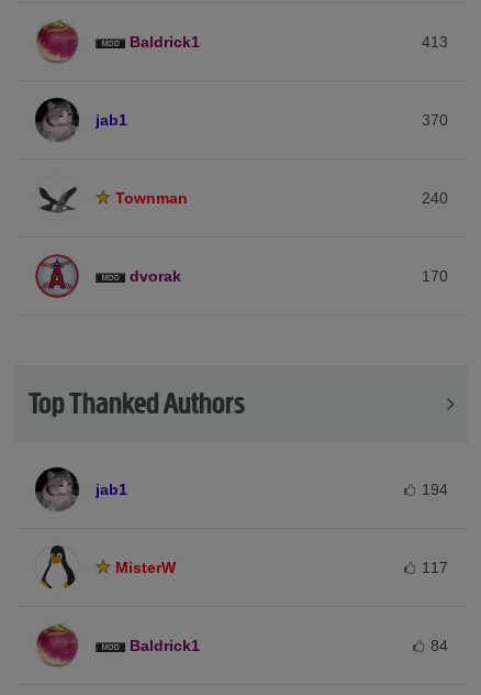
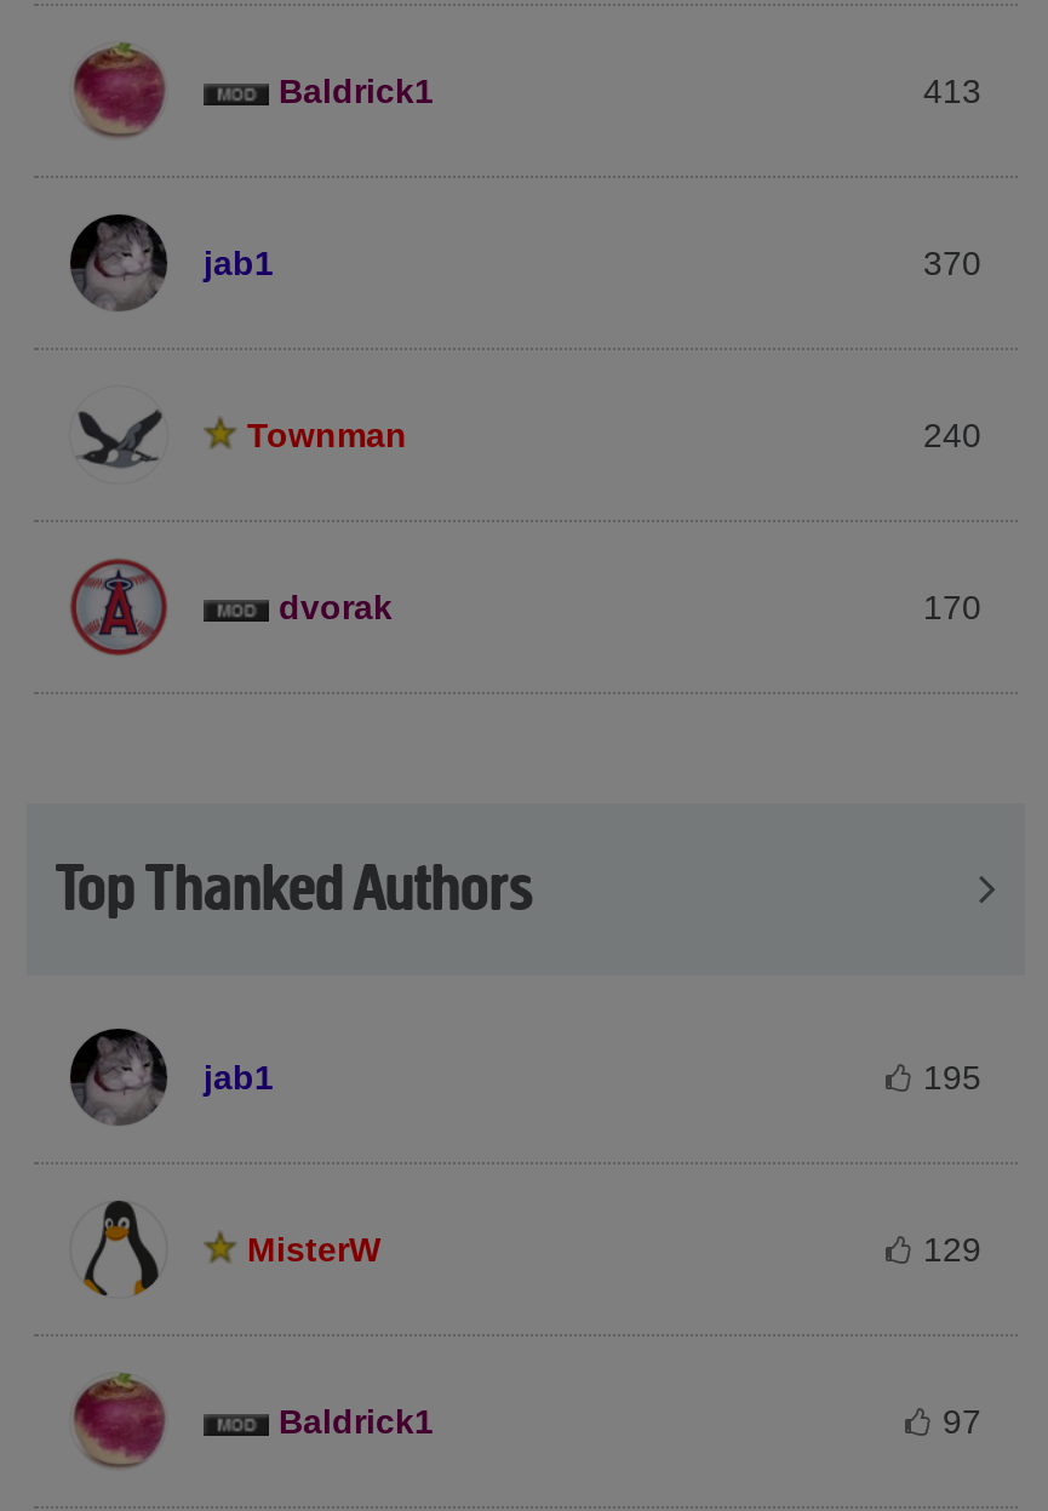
- 194
+ 195

- 117
+ 129

- 84
+ 97
